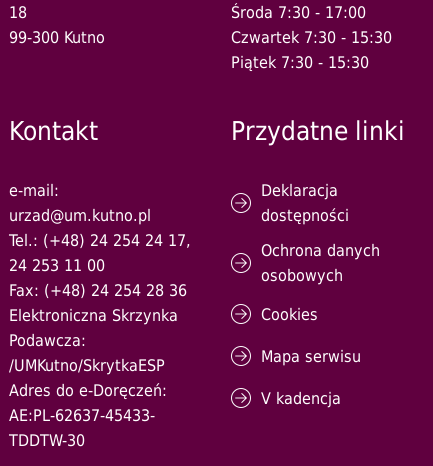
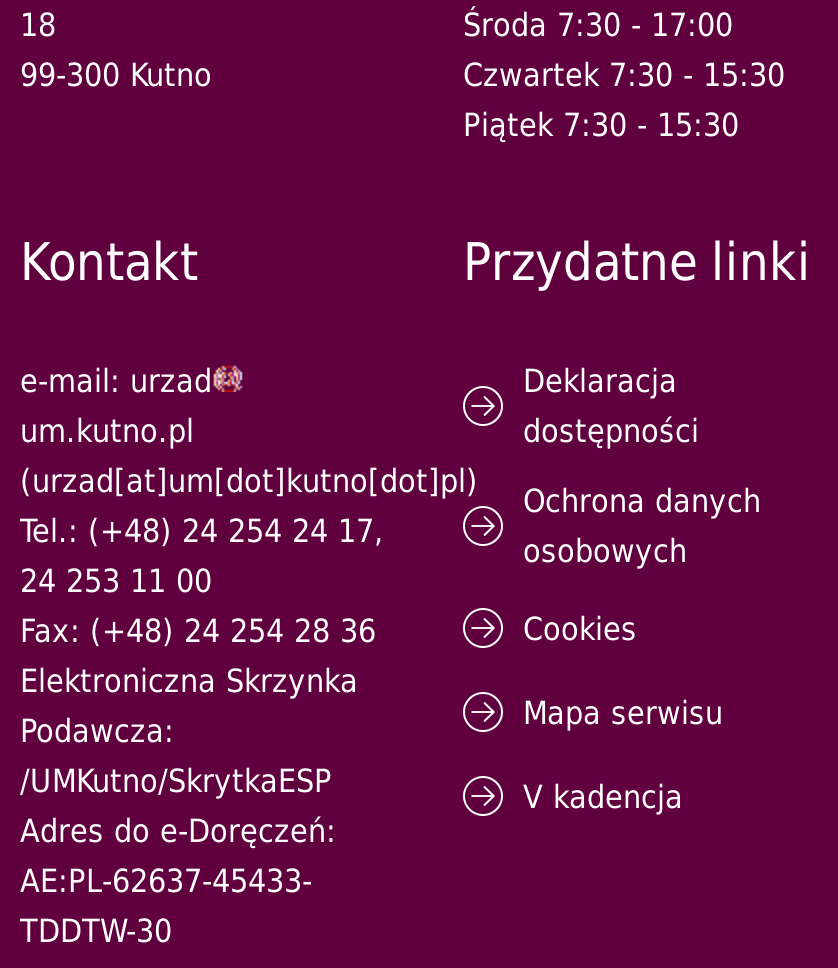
- e-mail:
- urzad@um.kutno.pl
+ e-mail: urzad
+ um.kutno.pl
+ (urzad[at]um[dot]kutno[dot]pl)
